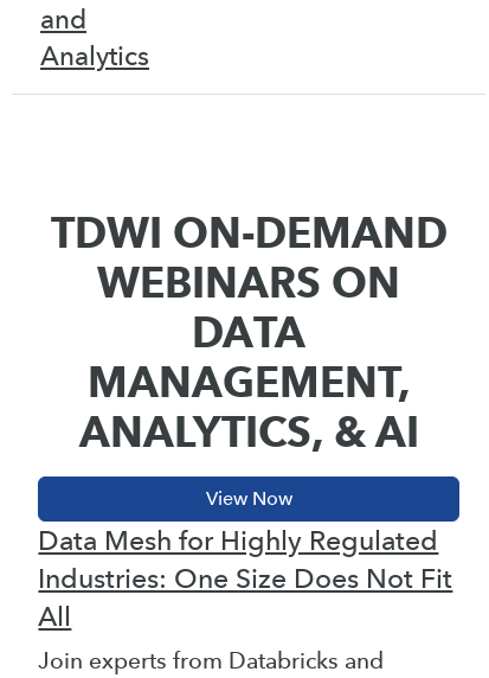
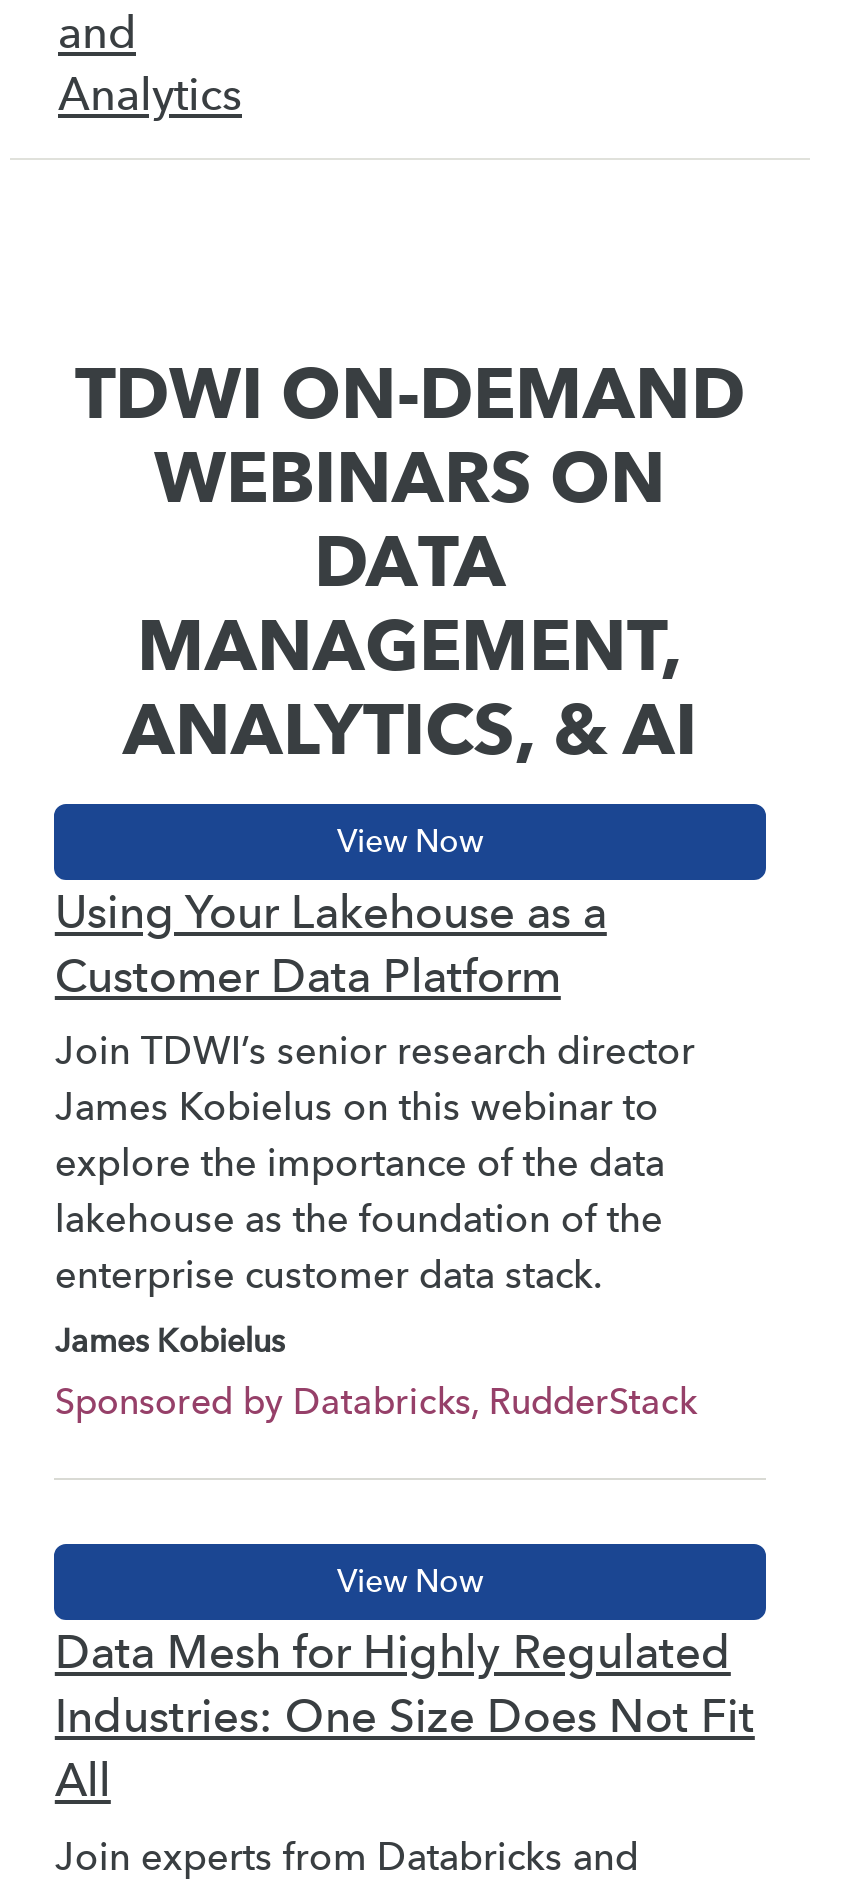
+ Using Your Lakehouse as a
+ Customer Data Platform
+ Join TDWI’s senior research director
+ James Kobielus on this webinar to
+ explore the importance of the data
+ lakehouse as the foundation of the
+ enterprise customer data stack.
+ James Kobielus
+ Sponsored by Databricks, RudderStack
